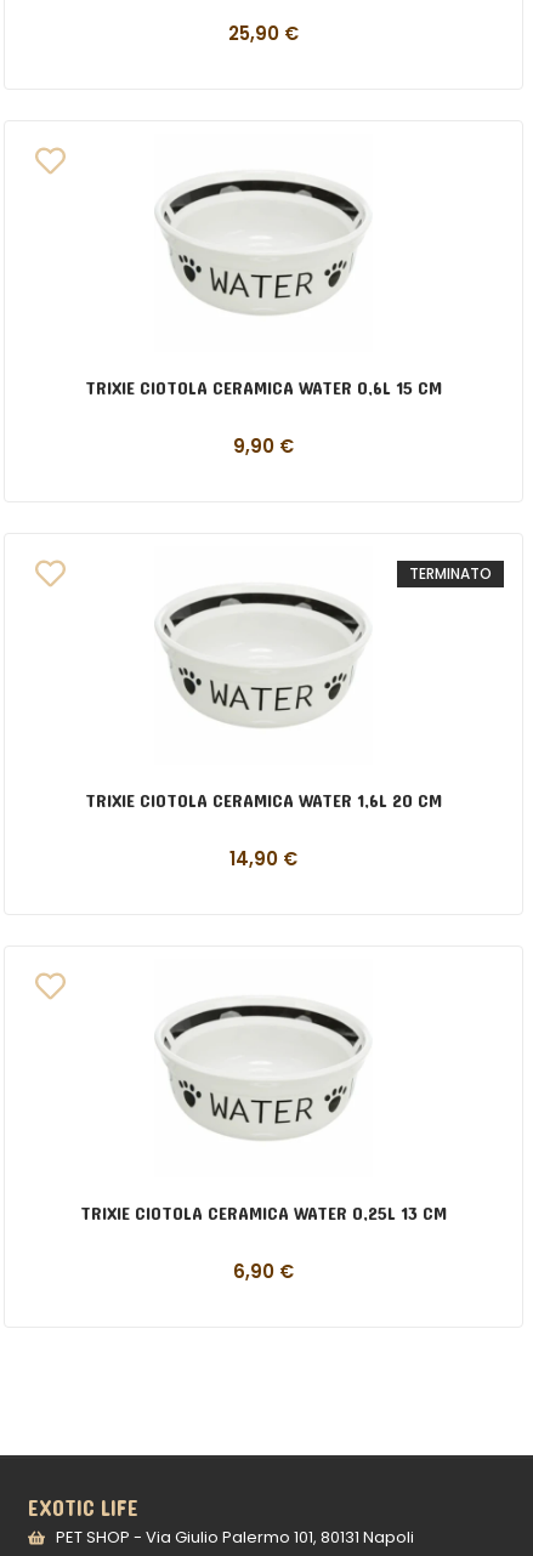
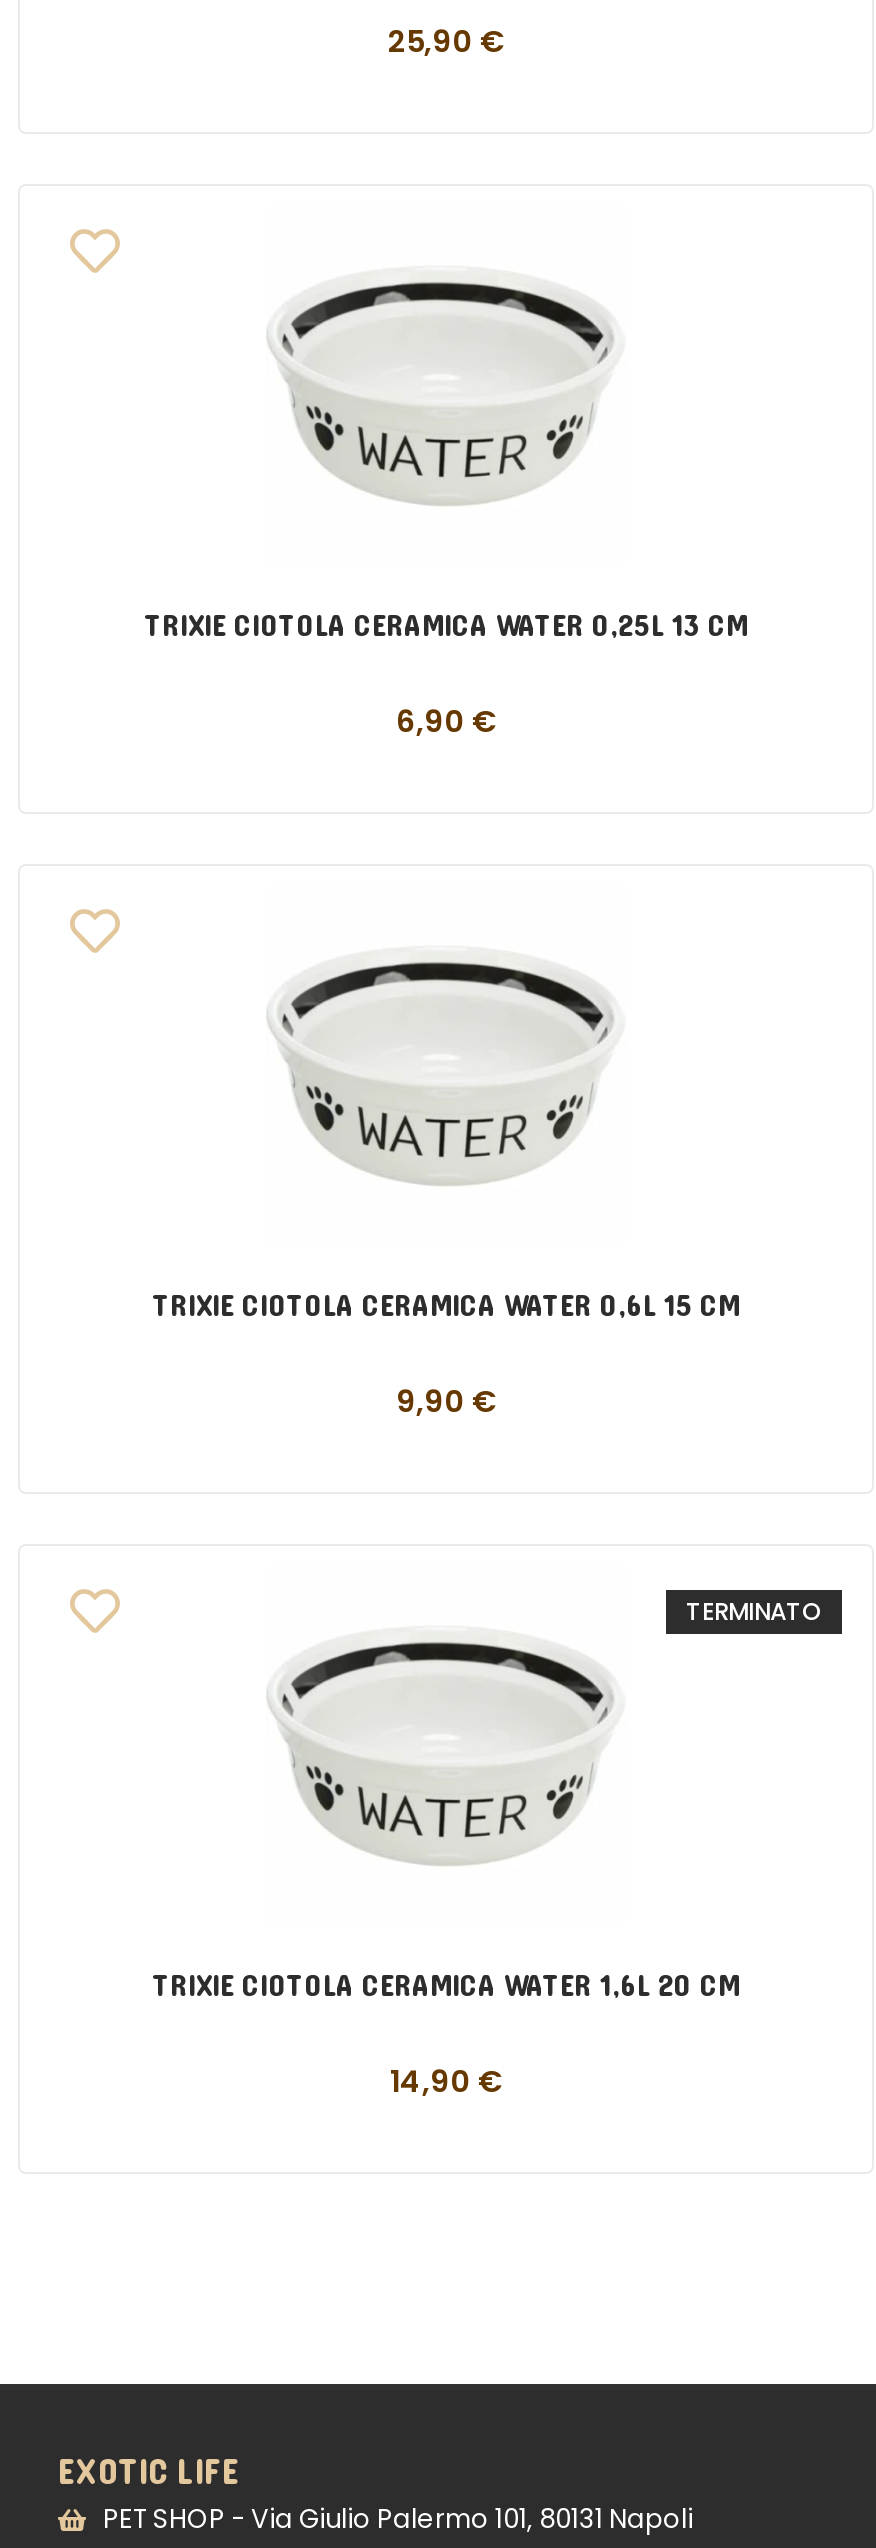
moved down: [image]

moved down: [image] | TRIXIE CIOTOLA CERAMICA WATER 0,6L 15 CM | 9,90 € | TERMINATO | TRIXIE CIOTOLA CERAMICA WATER 1,6L 20 CM | 14,90 €

moved up: TRIXIE CIOTOLA CERAMICA WATER 0,25L 13 CM | 6,90 €
